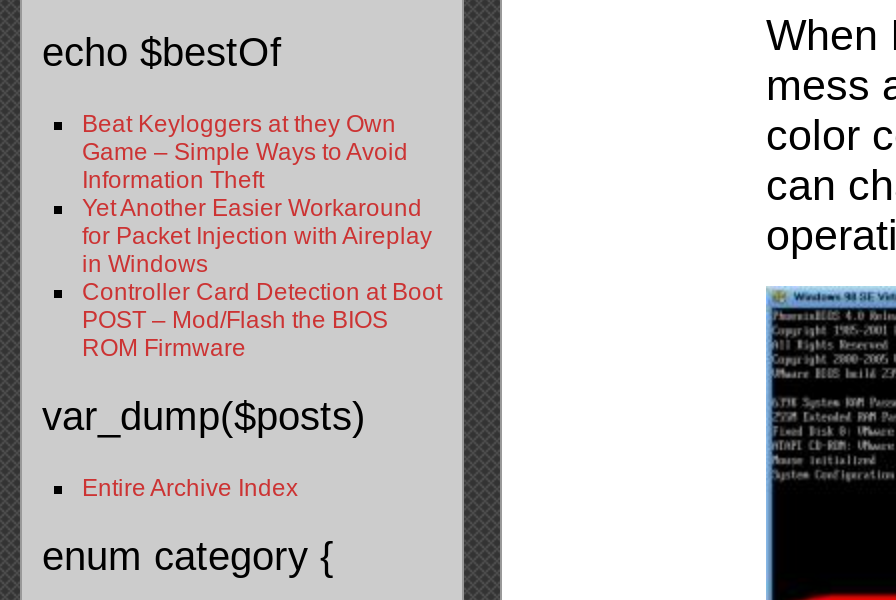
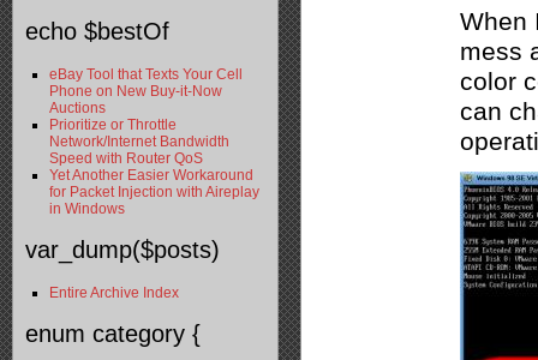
- Beat Keyloggers at they Own
- Game – Simple Ways to Avoid
- Information Theft
+ eBay Tool that Texts Your Cell
+ Phone on New Buy-it-Now
+ Auctions
+ Prioritize or Throttle
+ Network/Internet Bandwidth
+ Speed with Router QoS

moved down: Yet Another Easier Workaround | for Packet Injection with Aireplay | in Windows

- Controller Card Detection at Boot
- POST – Mod/Flash the BIOS
- ROM Firmware
